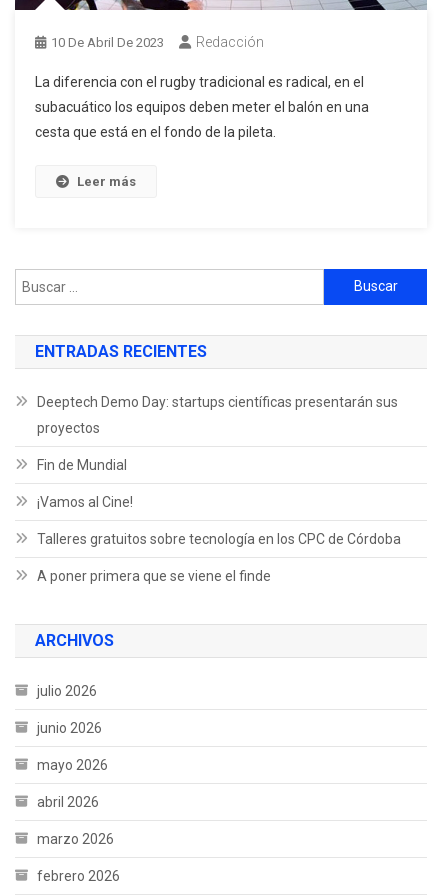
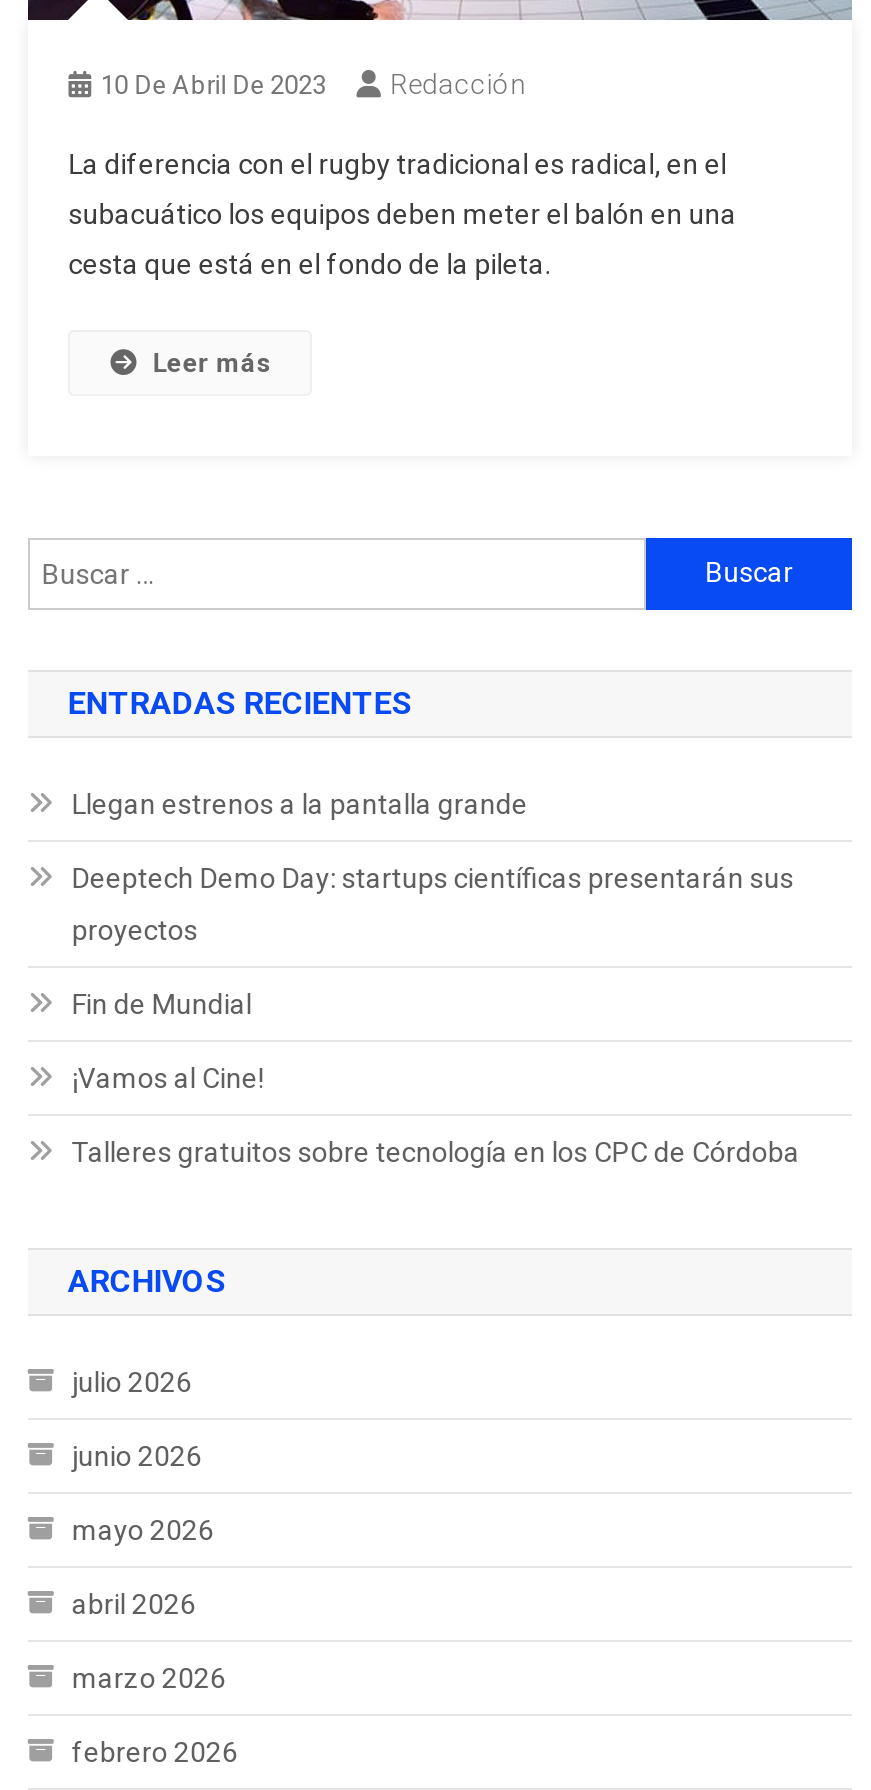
+ Llegan estrenos a la pantalla grande

moved down: Deeptech Demo Day: startups científicas presentarán sus | proyectos | Fin de Mundial | ¡Vamos al Cine! | Talleres gratuitos sobre tecnología en los CPC de Córdoba

- A poner primera que se viene el finde
